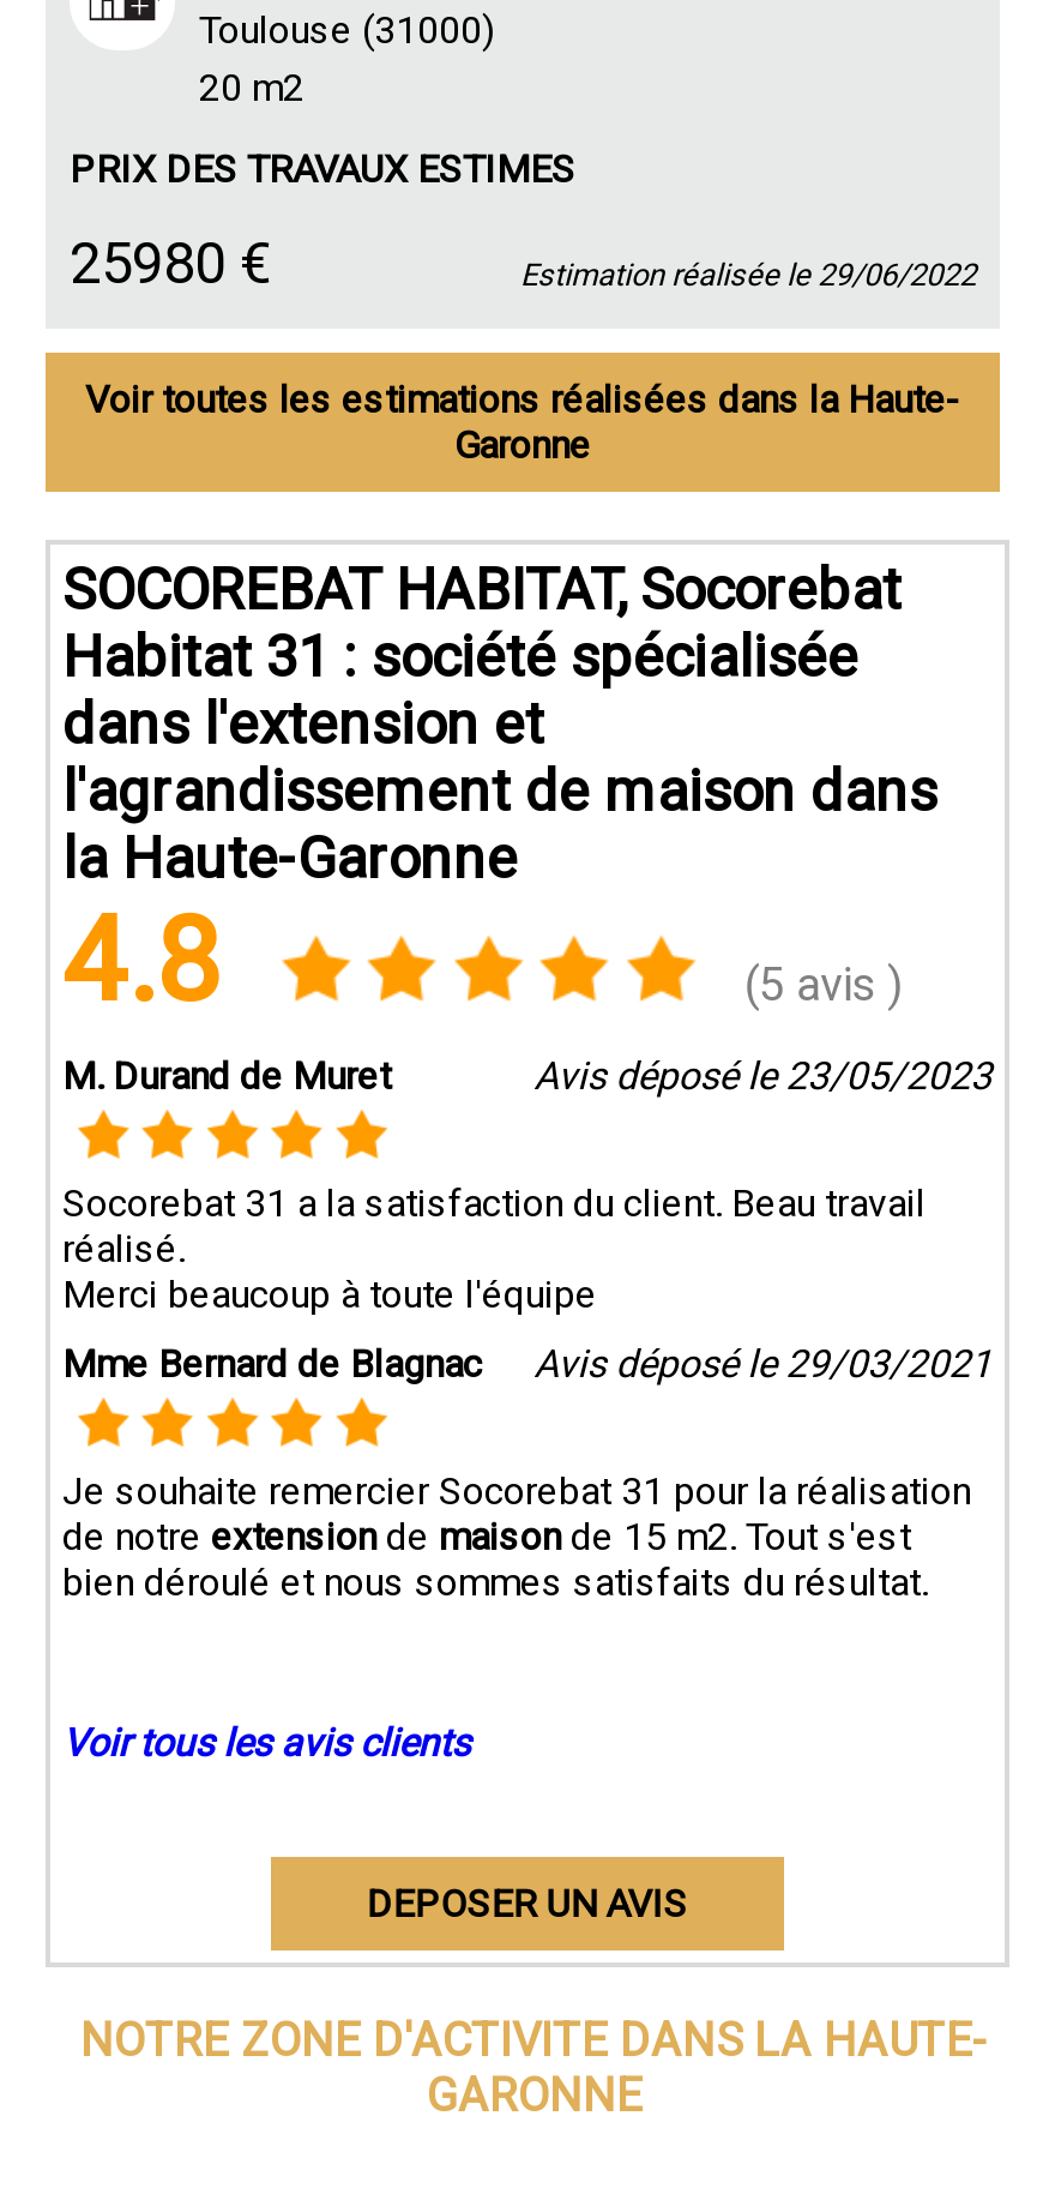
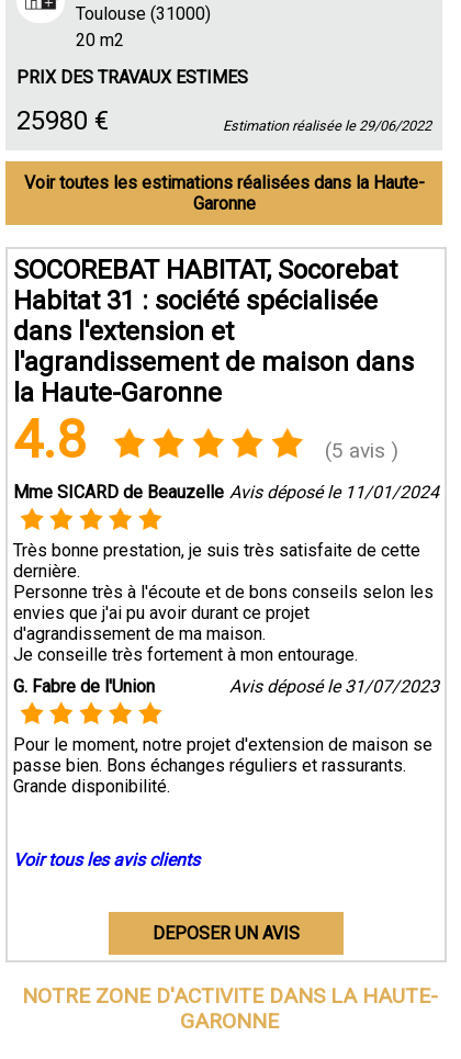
- M. Durand de Muret
- Avis déposé le 23/05/2023
+ Mme SICARD de Beauzelle Avis déposé le 11/01/2024

- Socorebat 31 a la satisfaction du client. Beau travail
- réalisé.
- Merci beaucoup à toute l'équipe
+ Très bonne prestation, je suis très satisfaite de cette
+ dernière.
+ Personne très à l'écoute et de bons conseils selon les
+ envies que j'ai pu avoir durant ce projet
+ d'agrandissement de ma maison.
+ Je conseille très fortement à mon entourage.

- Mme Bernard de Blagnac
- Avis déposé le 29/03/2021
+ G. Fabre de l'Union
+ Avis déposé le 31/07/2023

- Je souhaite remercier Socorebat 31 pour la réalisation
- de notre extension de maison de 15 m2. Tout s'est
- bien déroulé et nous sommes satisfaits du résultat.
+ Pour le moment, notre projet d'extension de maison se
+ passe bien. Bons échanges réguliers et rassurants.
+ Grande disponibilité.
